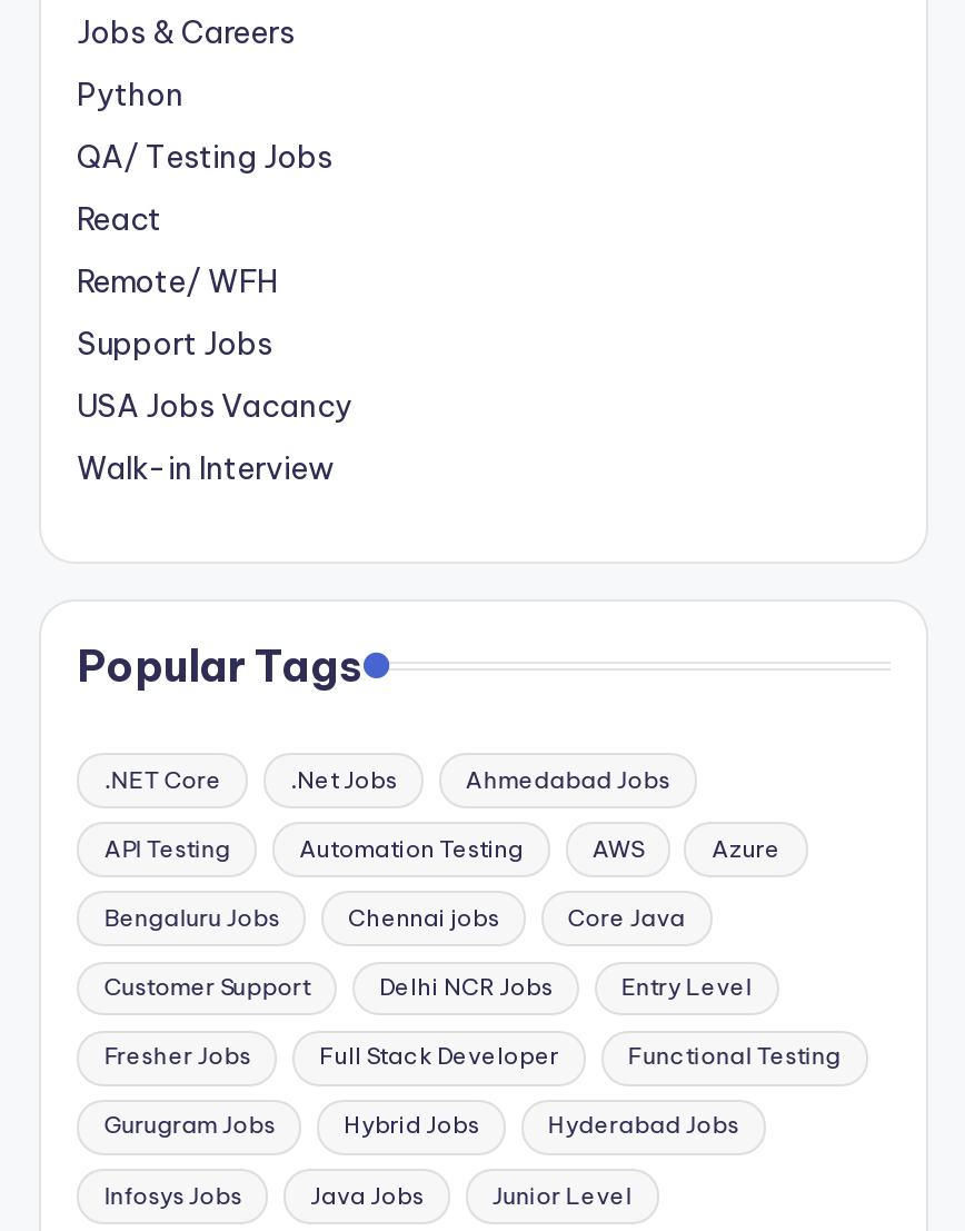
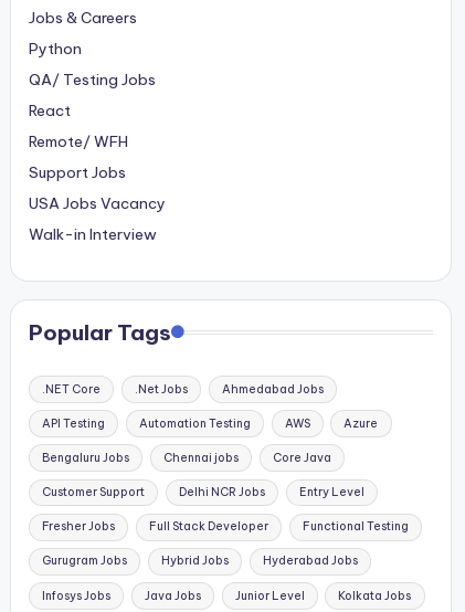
+ Kolkata Jobs
